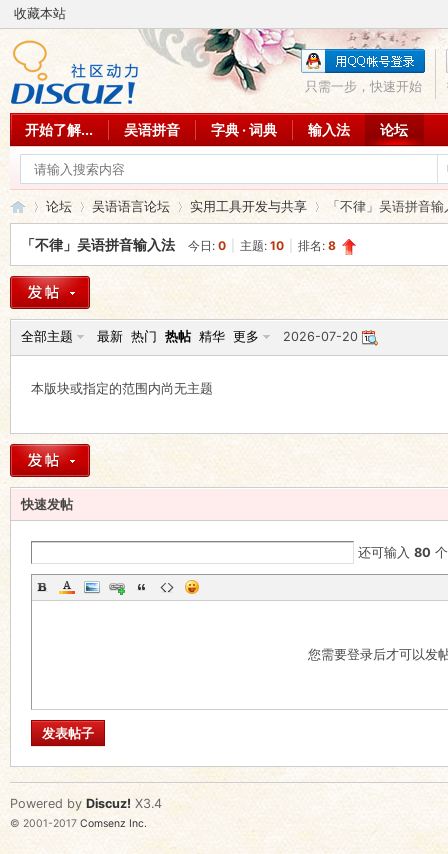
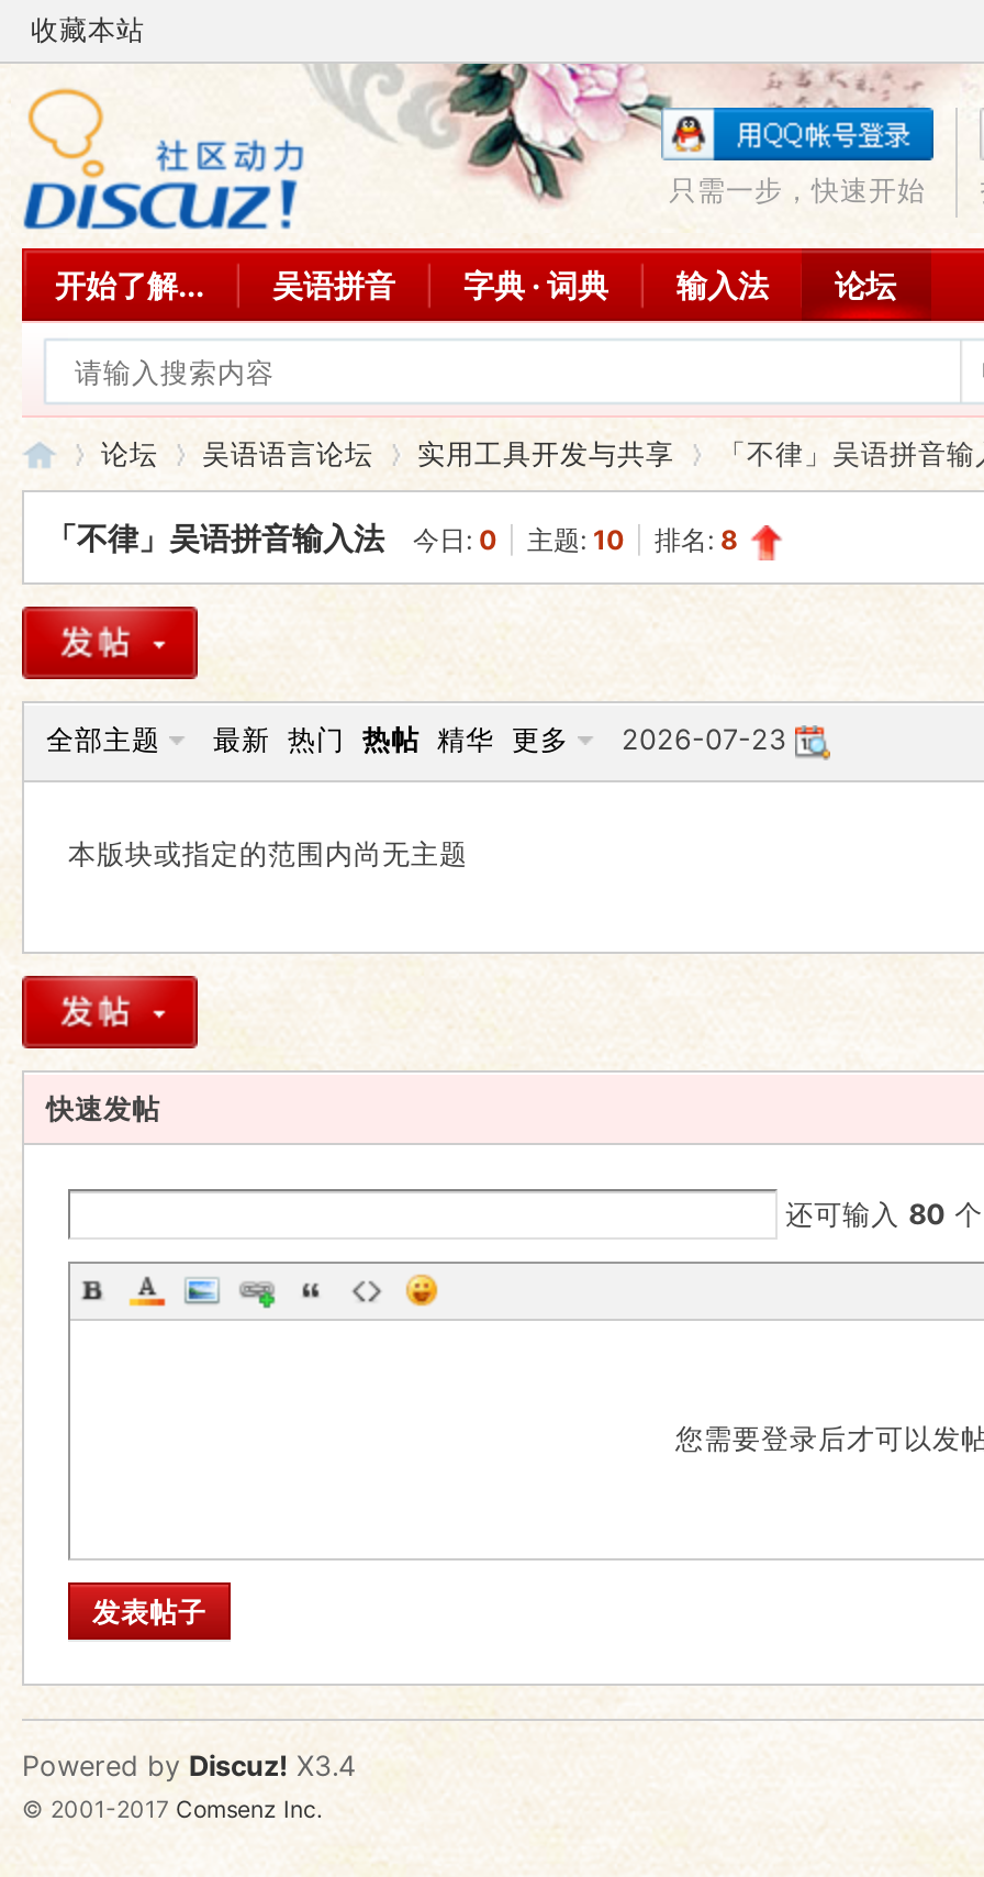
- 全部主题 最新 热门 热帖 精华 更多 2026-07-20
+ 全部主题 最新 热门 热帖 精华 更多 2026-07-23
